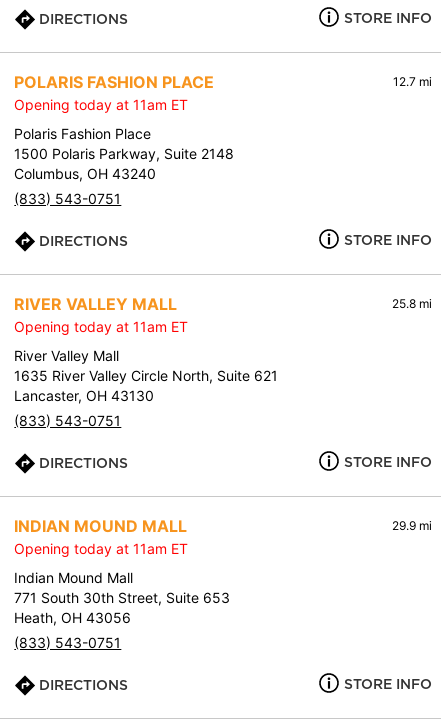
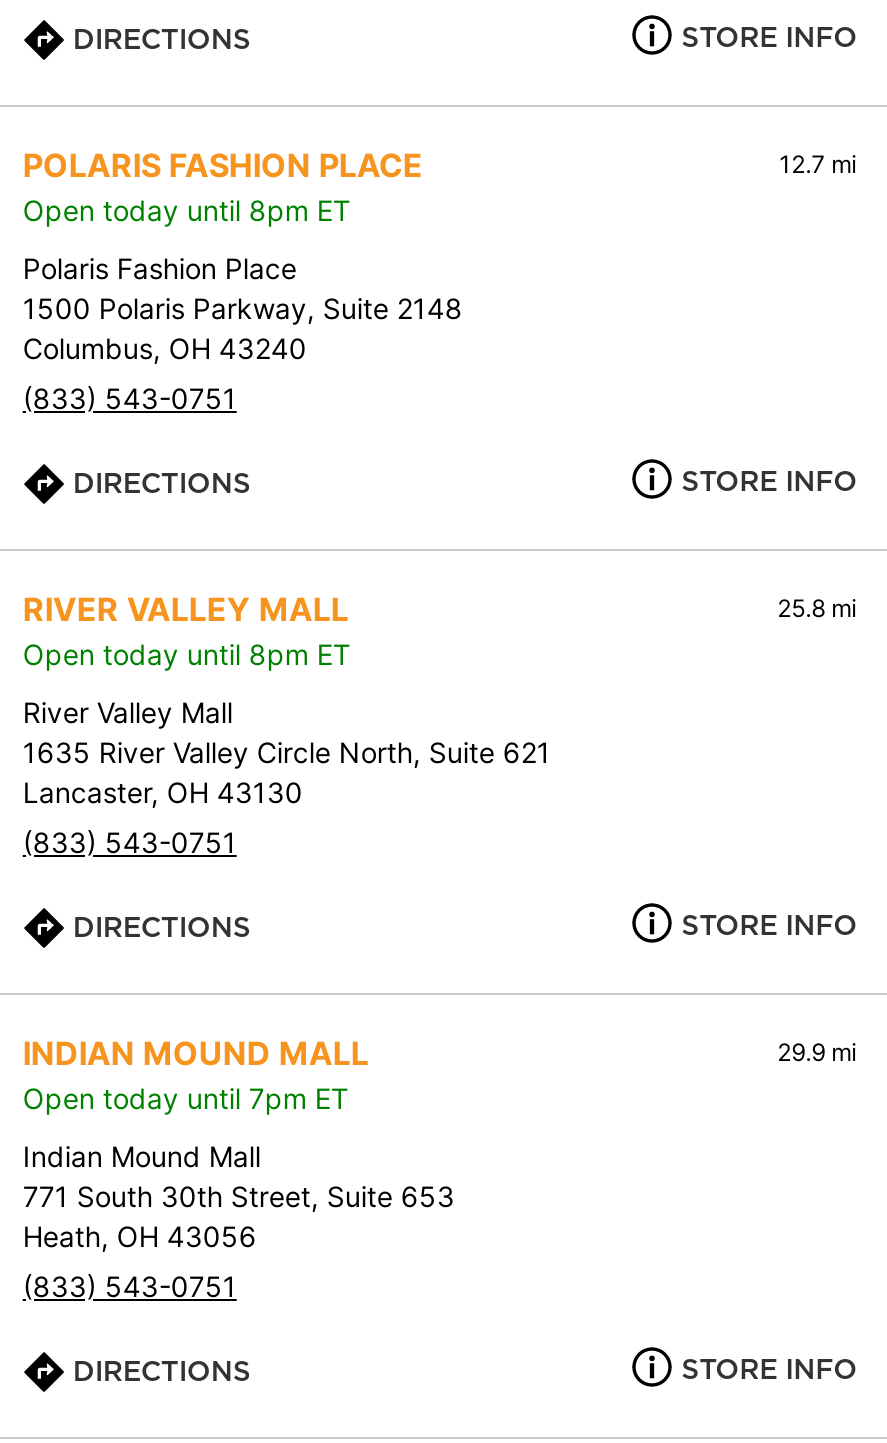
- Opening today at 11am ET
+ Open today until 8pm ET

- Opening today at 11am ET
+ Open today until 8pm ET

- Opening today at 11am ET
+ Open today until 7pm ET
